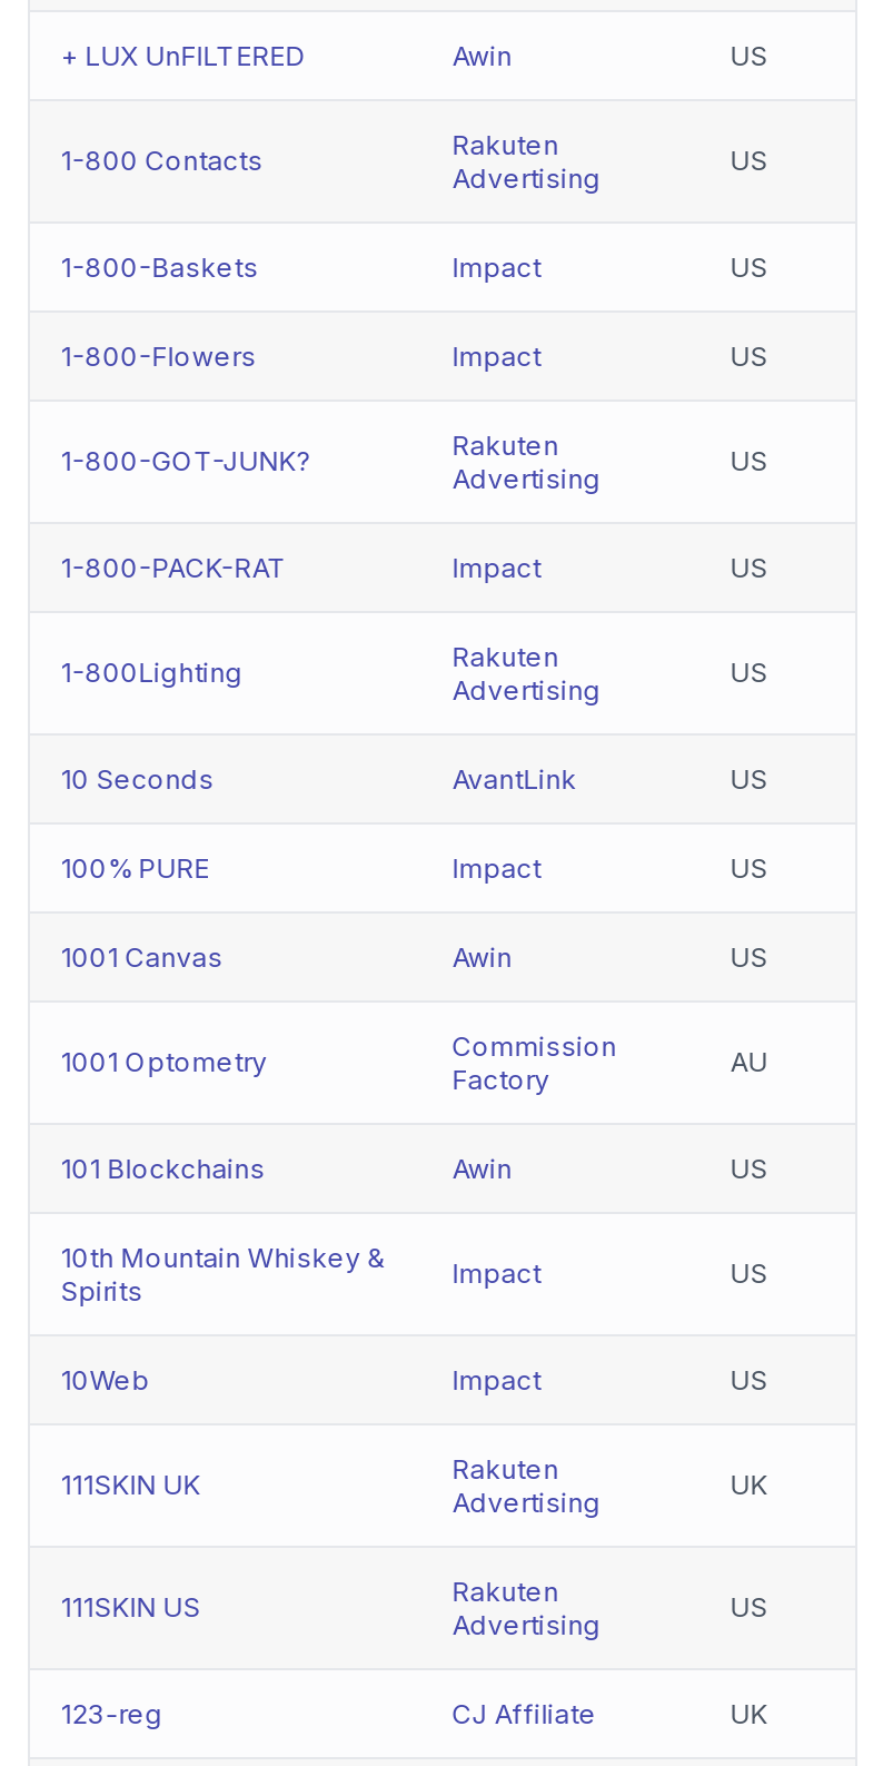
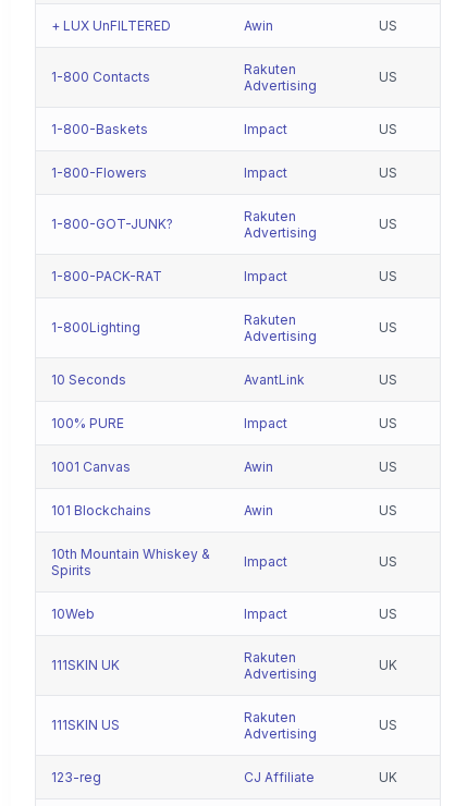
- 1001 Optometry
- Commission
- Factory

- AU
